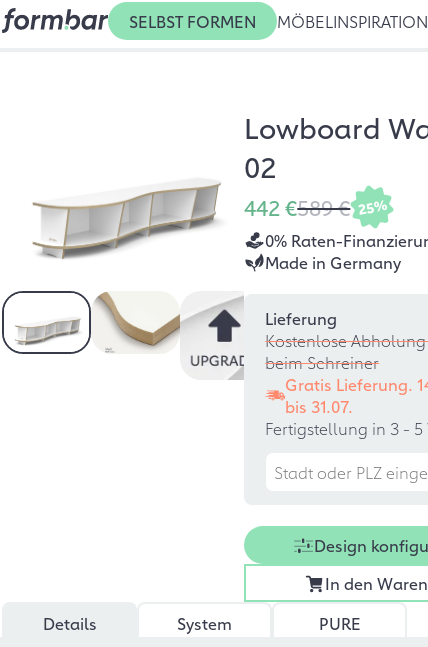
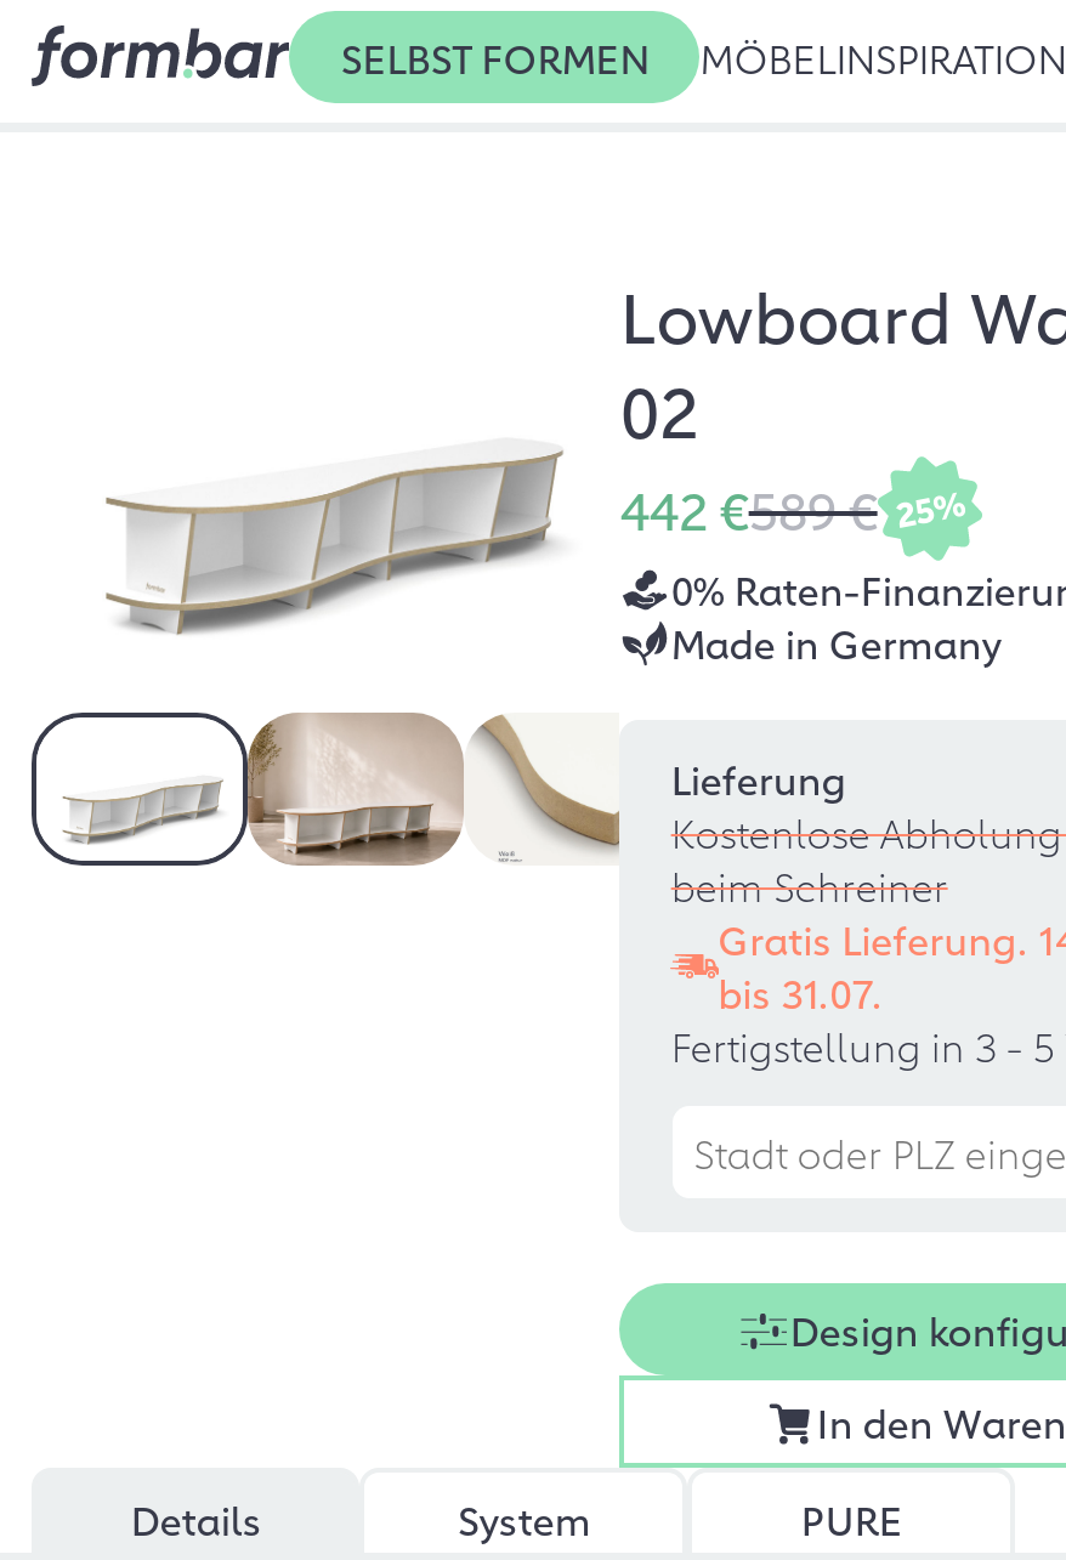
- [image]
+ [image]
